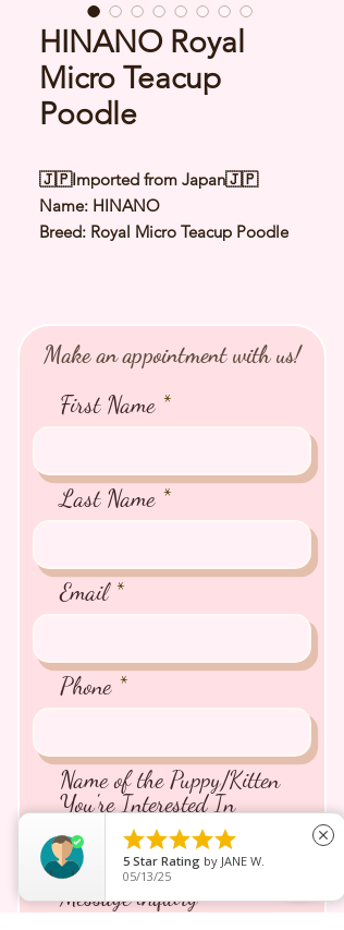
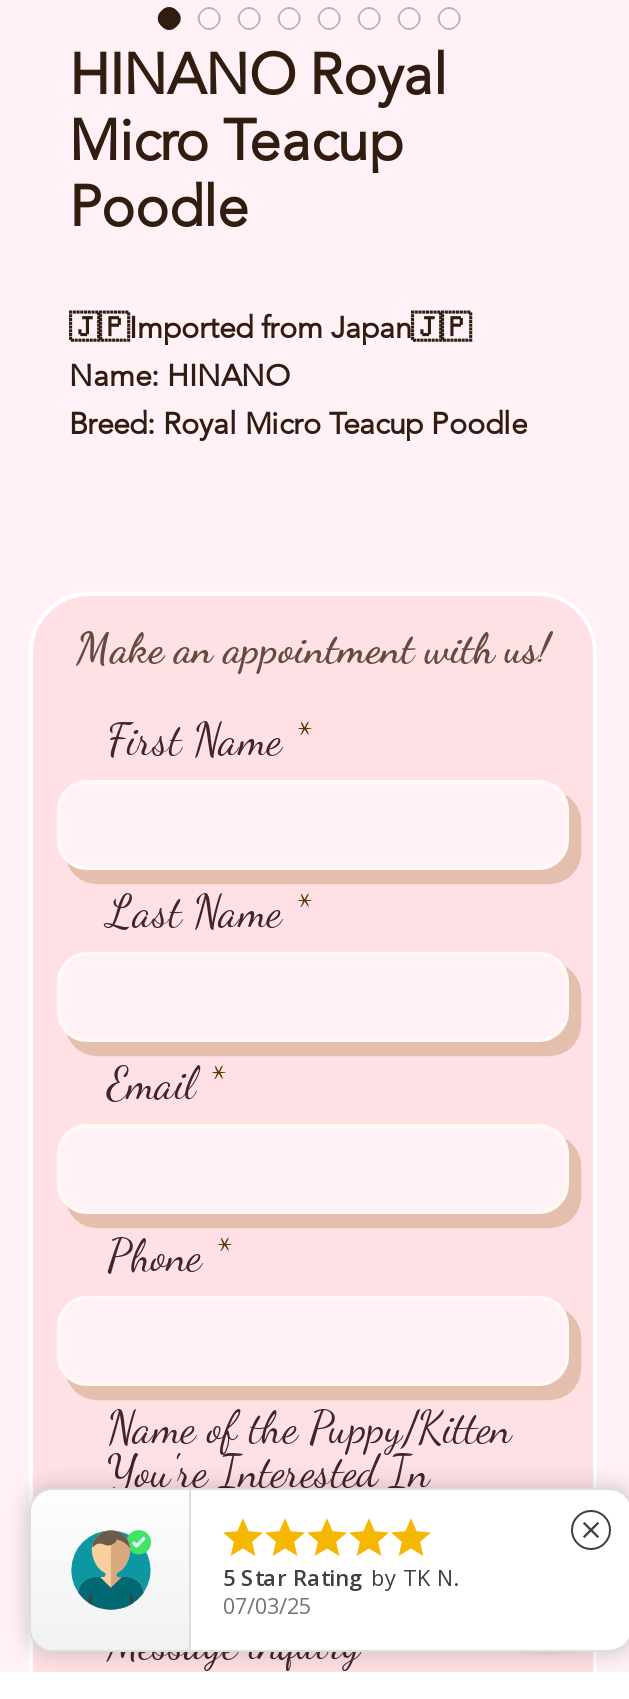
- 5 Star Rating by JANE W.
+ 5 Star Rating by TK N.

- 05/13/25
+ 07/03/25
